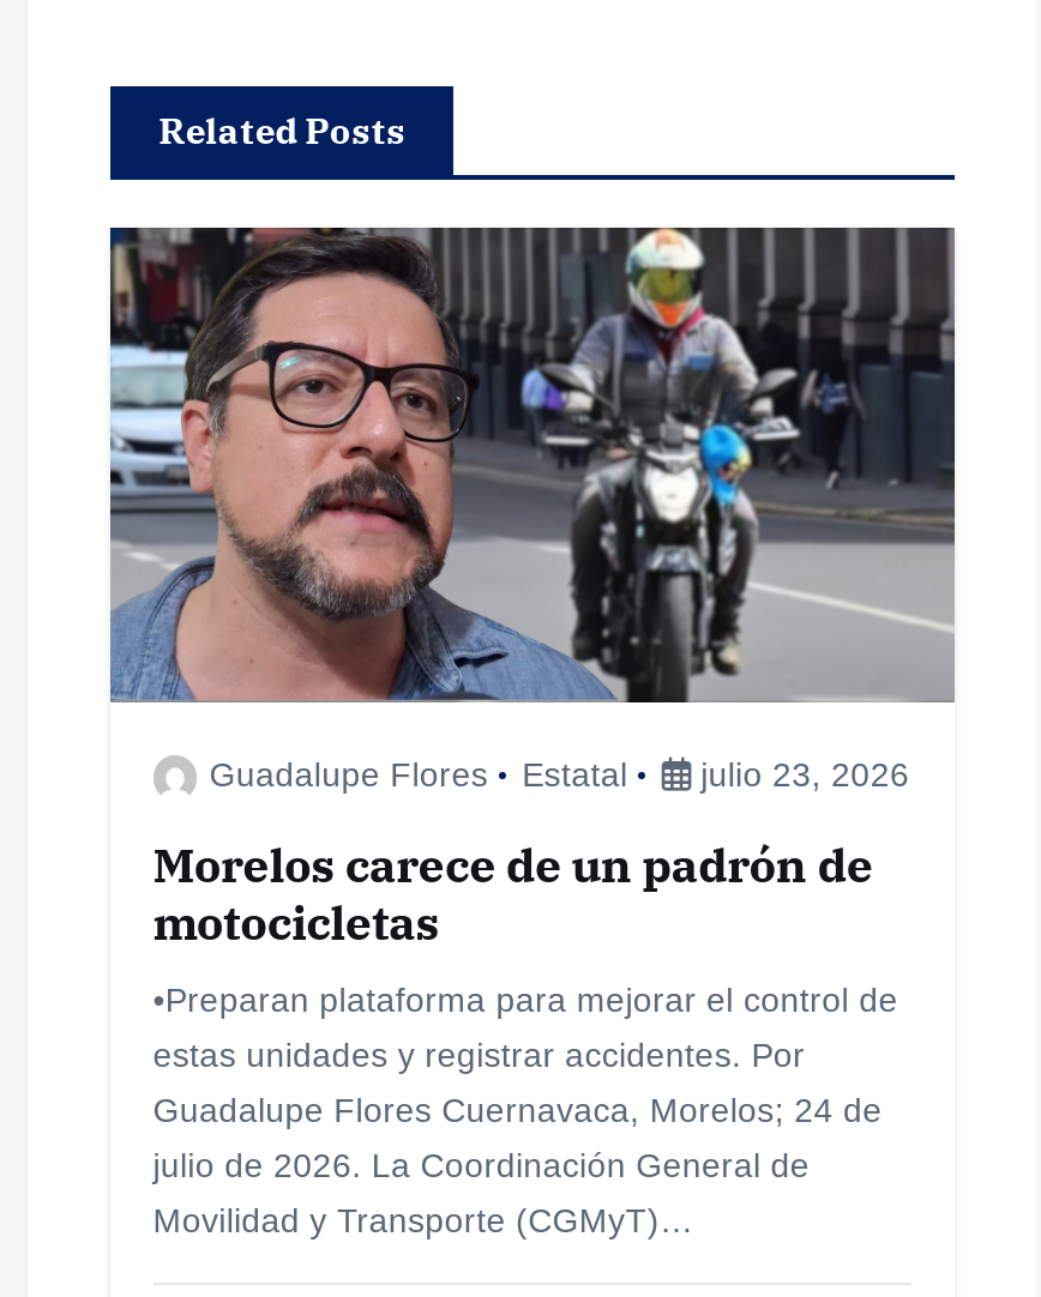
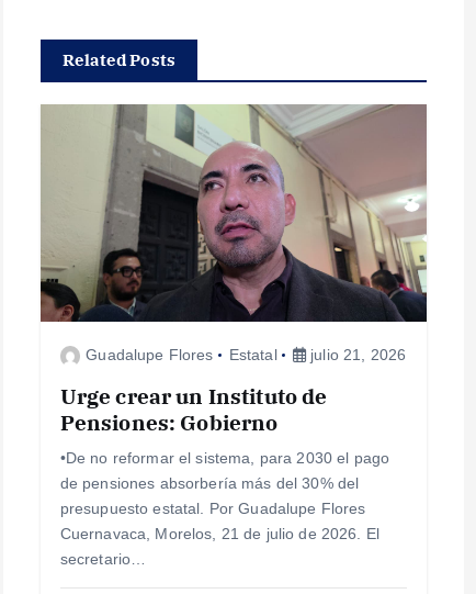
- [image]
- Guadalupe Flores Estatal julio 23, 2026
+ [image]
+ Guadalupe Flores Estatal julio 21, 2026

- Morelos carece de un padrón de
- motocicletas
+ Urge crear un Instituto de
+ Pensiones: Gobierno

- •Preparan plataforma para mejorar el control de
- estas unidades y registrar accidentes. Por
- Guadalupe Flores Cuernavaca, Morelos; 24 de
- julio de 2026. La Coordinación General de
- Movilidad y Transporte (CGMyT)…
+ •De no reformar el sistema, para 2030 el pago
+ de pensiones absorbería más del 30% del
+ presupuesto estatal. Por Guadalupe Flores
+ Cuernavaca, Morelos, 21 de julio de 2026. El
+ secretario…
